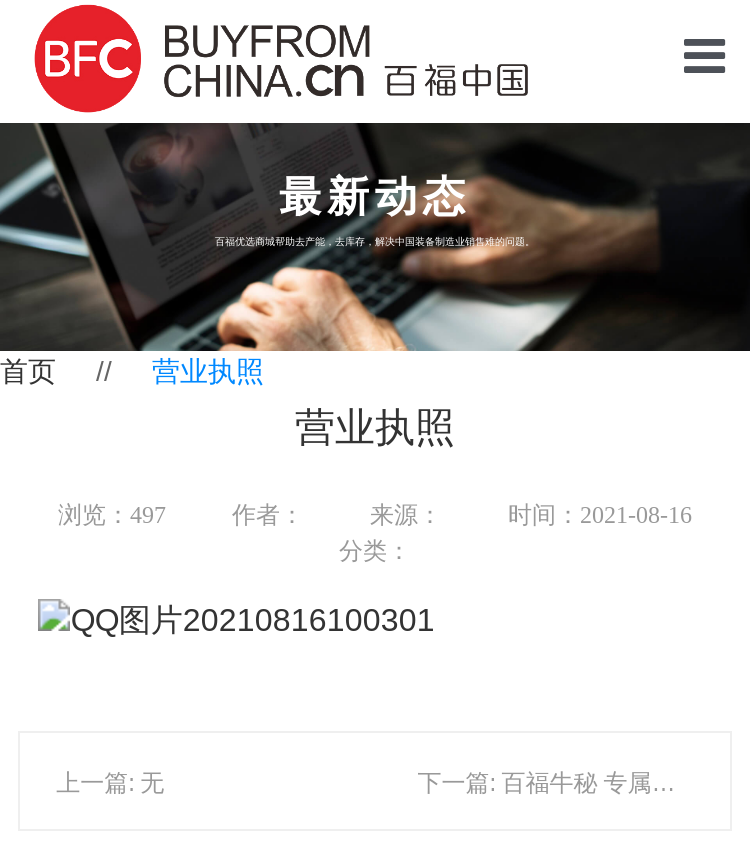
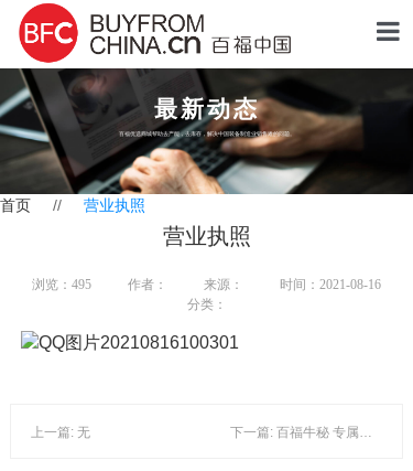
- 浏览：497
+ 浏览：495
